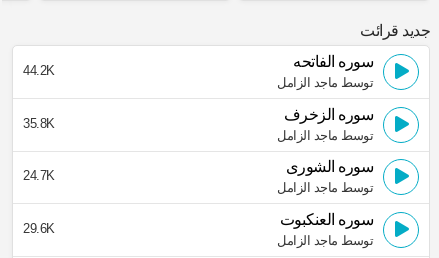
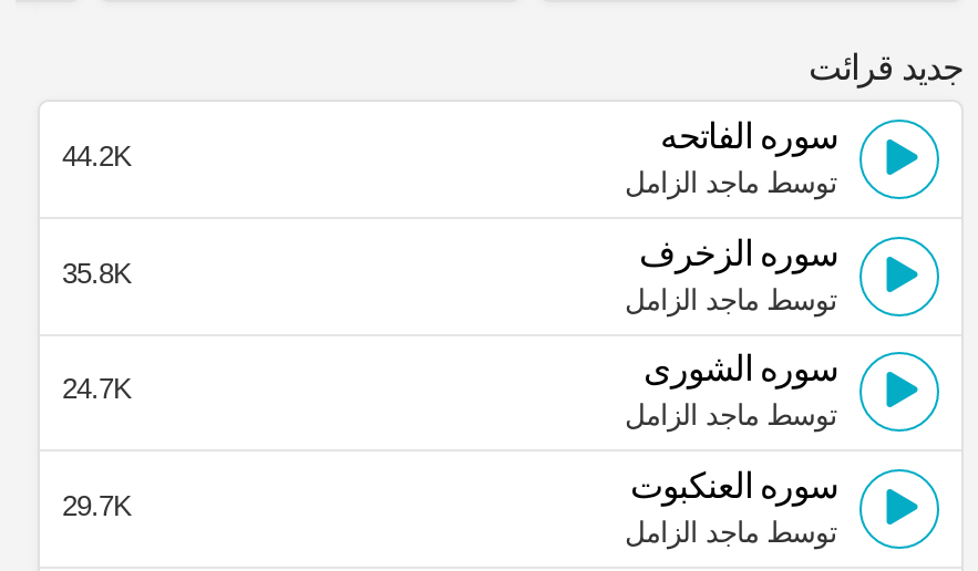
- 29.6K
+ 29.7K
